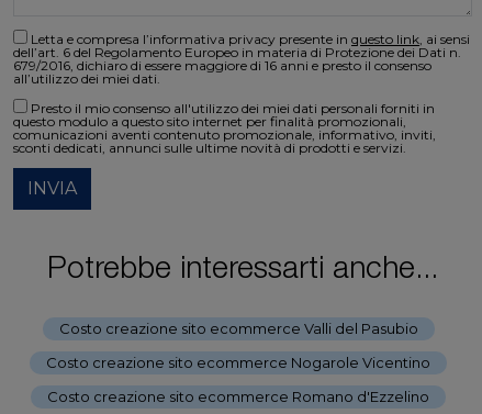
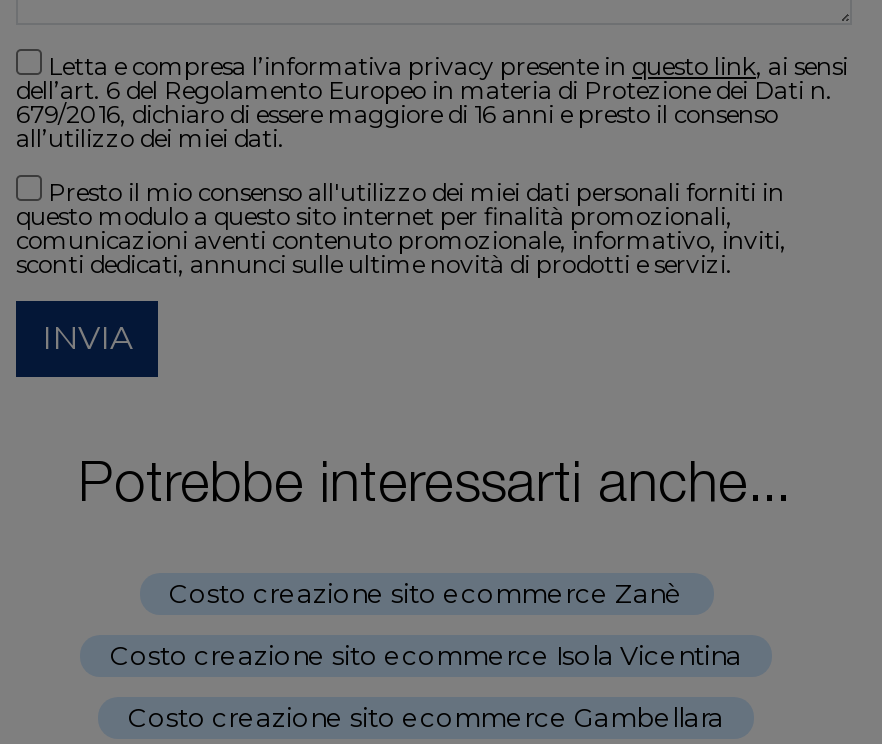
- Costo creazione sito ecommerce Valli del Pasubio
+ Costo creazione sito ecommerce Zanè

- Costo creazione sito ecommerce Nogarole Vicentino
+ Costo creazione sito ecommerce Isola Vicentina

- Costo creazione sito ecommerce Romano d'Ezzelino
+ Costo creazione sito ecommerce Gambellara
